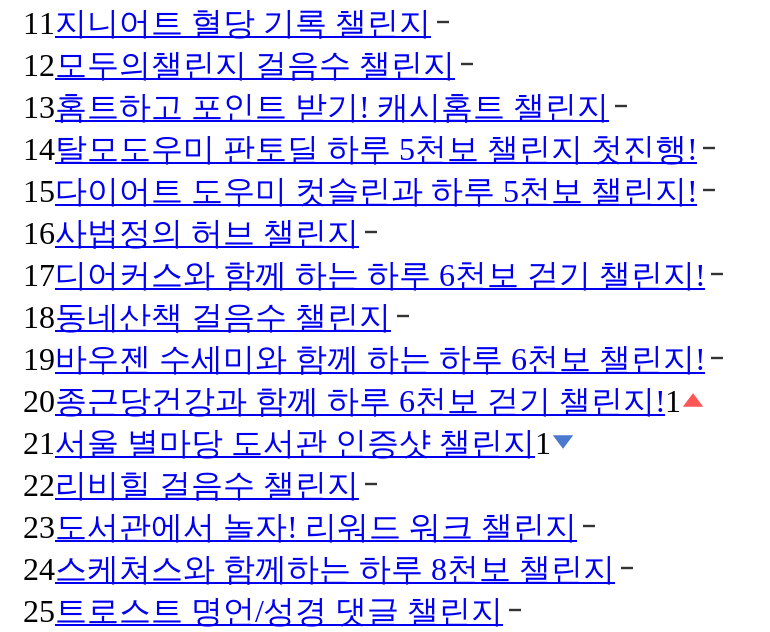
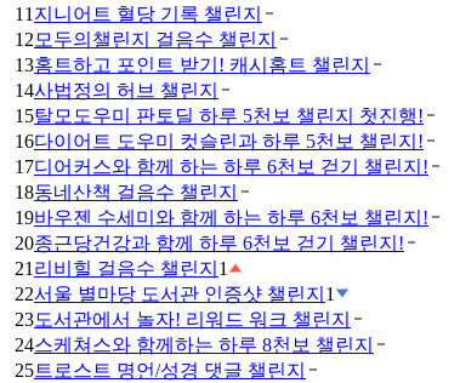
- 14탈모도우미 판토딜 하루 5천보 챌린지 첫진행!
- 15다이어트 도우미 컷슬린과 하루 5천보 챌린지!
- 16사법정의 허브 챌린지
+ 14사법정의 허브 챌린지
+ 15탈모도우미 판토딜 하루 5천보 챌린지 첫진행!
+ 16다이어트 도우미 컷슬린과 하루 5천보 챌린지!

- 20종근당건강과 함께 하루 6천보 걷기 챌린지! 1
- 21 서울 별마당 도서관 인증샷 챌린지 1
- 22리비힐 걸음수 챌린지
+ 20종근당건강과 함께 하루 6천보 걷기 챌린지!
+ 21리비힐 걸음수 챌린지 1
+ 22서울 별마당 도서관 인증샷 챌린지 1
